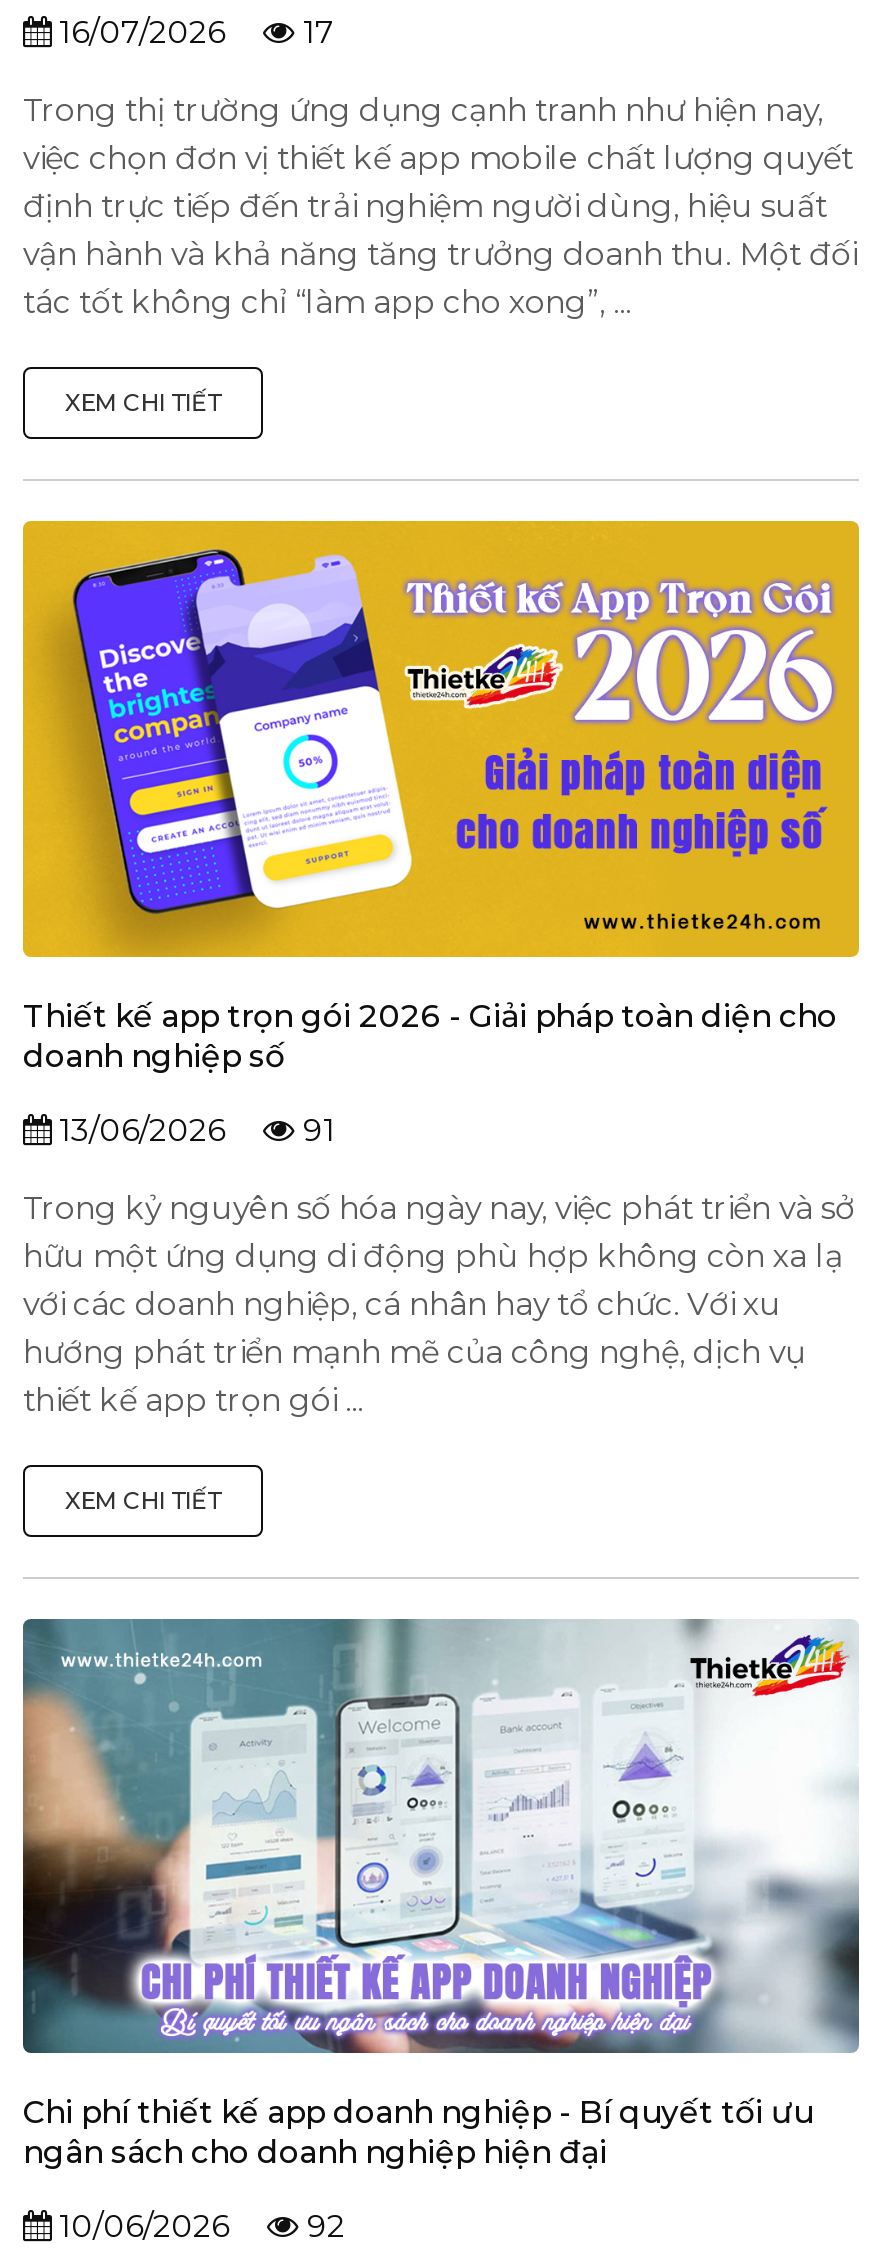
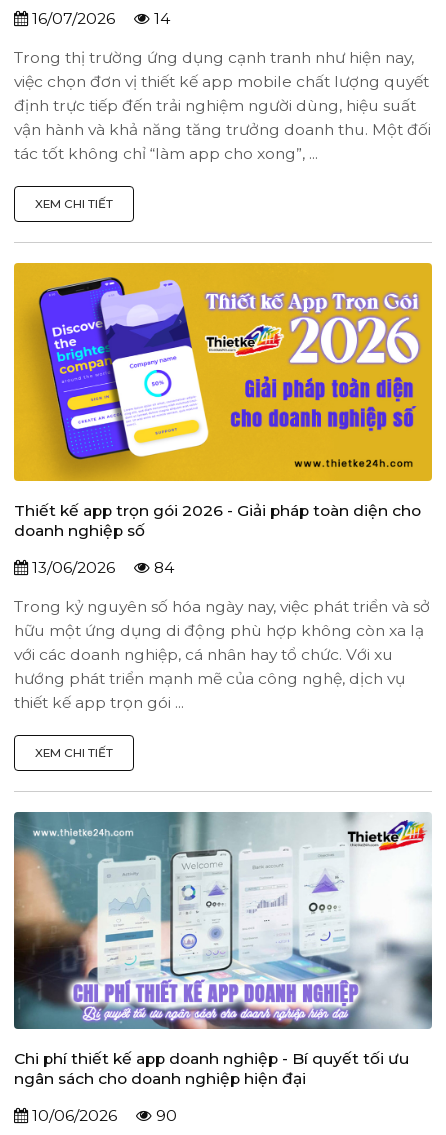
- 16/07/2026 17
+ 16/07/2026 14

- 13/06/2026 91
+ 13/06/2026 84

- 10/06/2026 92
+ 10/06/2026 90
